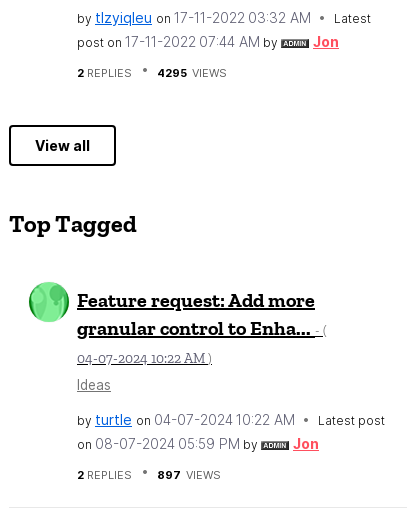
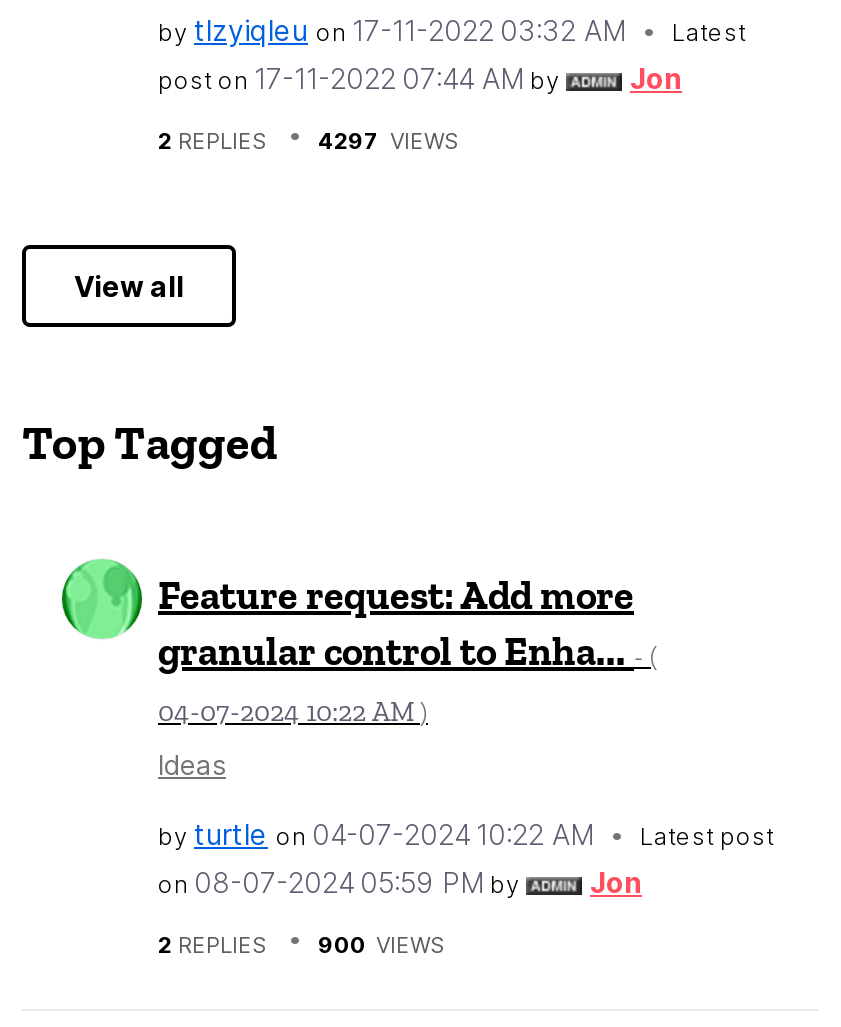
- 2 REPLIES 4295 VIEWS
+ 2 REPLIES 4297 VIEWS

- 2 REPLIES 897 VIEWS
+ 2 REPLIES 900 VIEWS
